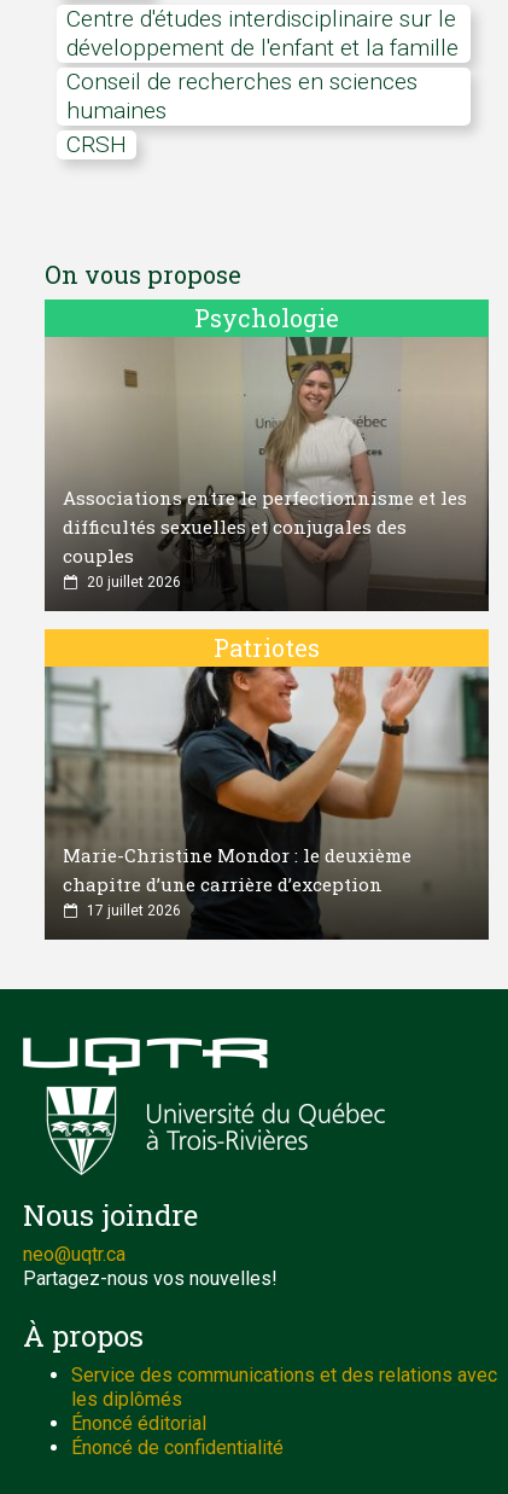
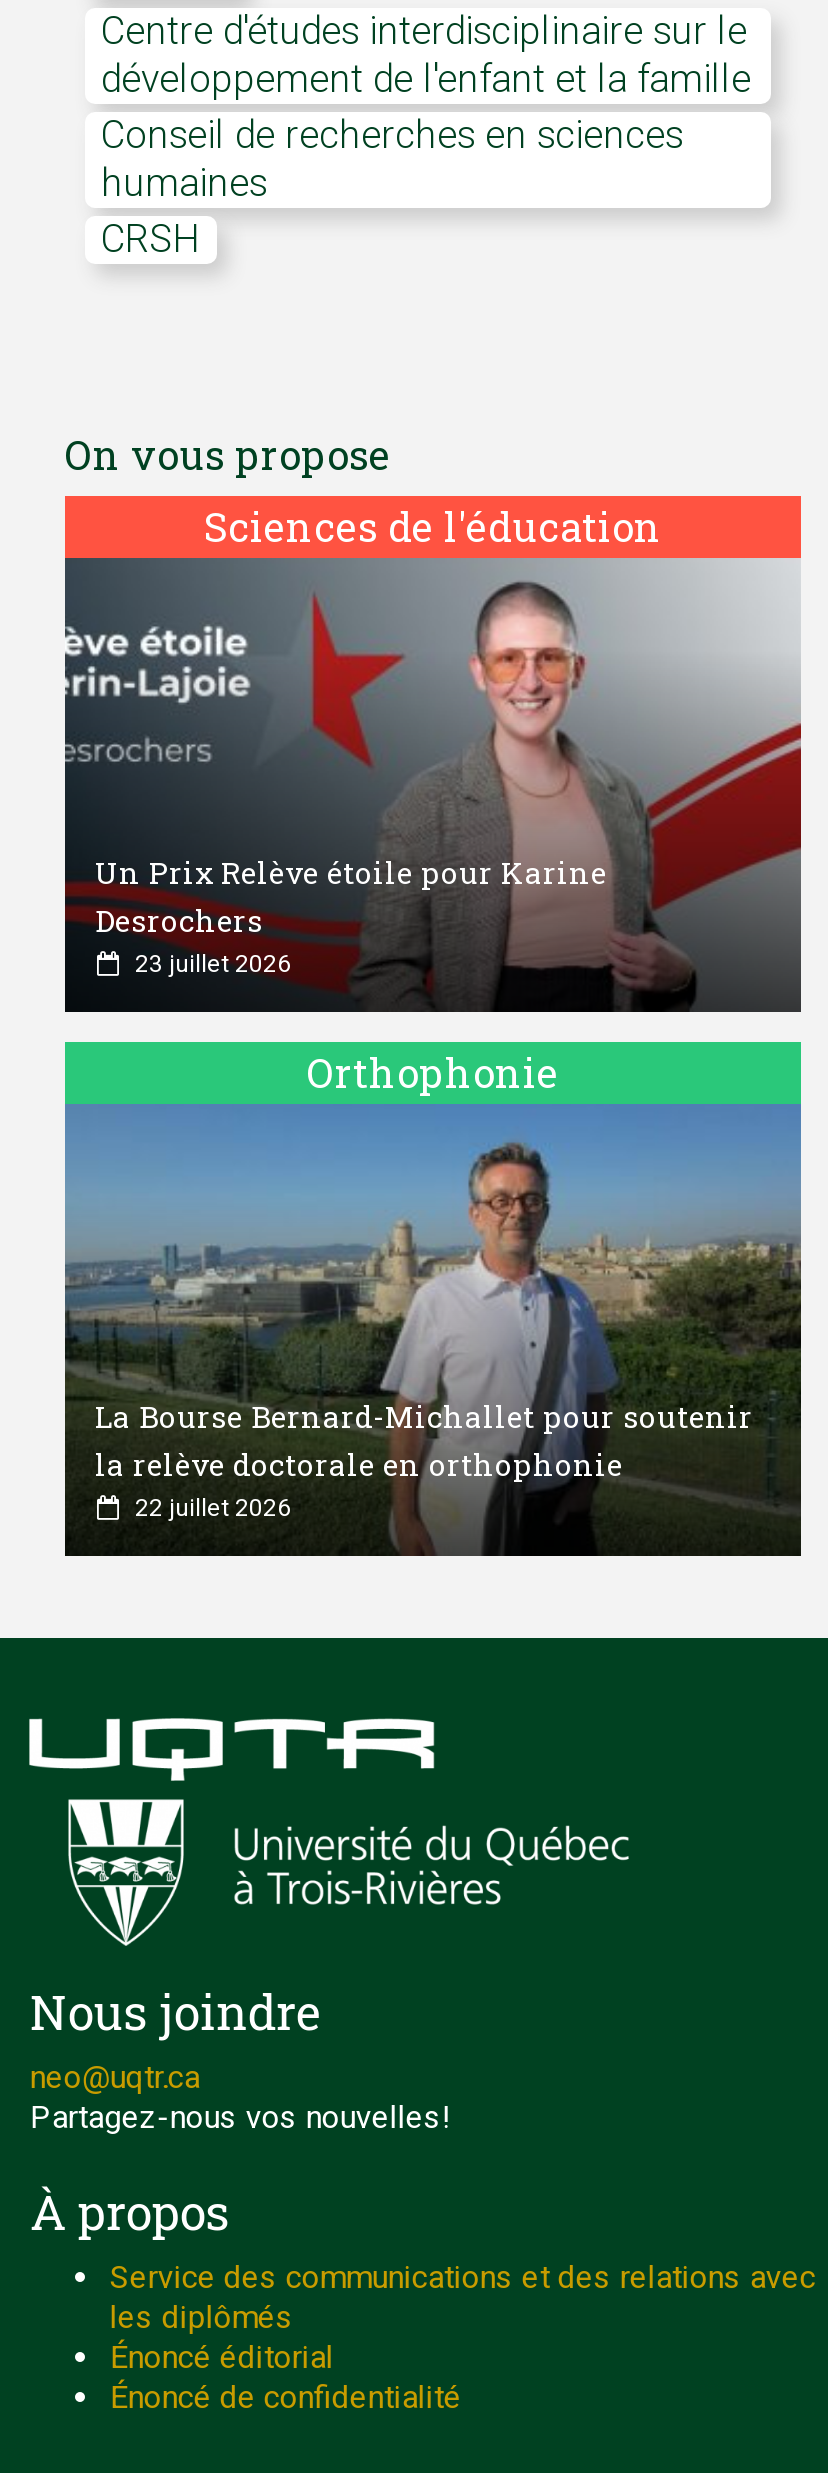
- [image]
- Psychologie
+ [image]
+ Sciences de l'éducation

- Associations entre le perfectionnisme et les
- difficultés sexuelles et conjugales des
- couples
- 20 juillet 2026
+ Un Prix Relève étoile pour Karine
+ Desrochers
+ 23 juillet 2026

- [image]
- Patriotes
+ [image]
+ Orthophonie

- Marie-Christine Mondor : le deuxième
- chapitre d’une carrière d’exception
- 17 juillet 2026
+ La Bourse Bernard-Michallet pour soutenir
+ la relève doctorale en orthophonie
+ 22 juillet 2026
